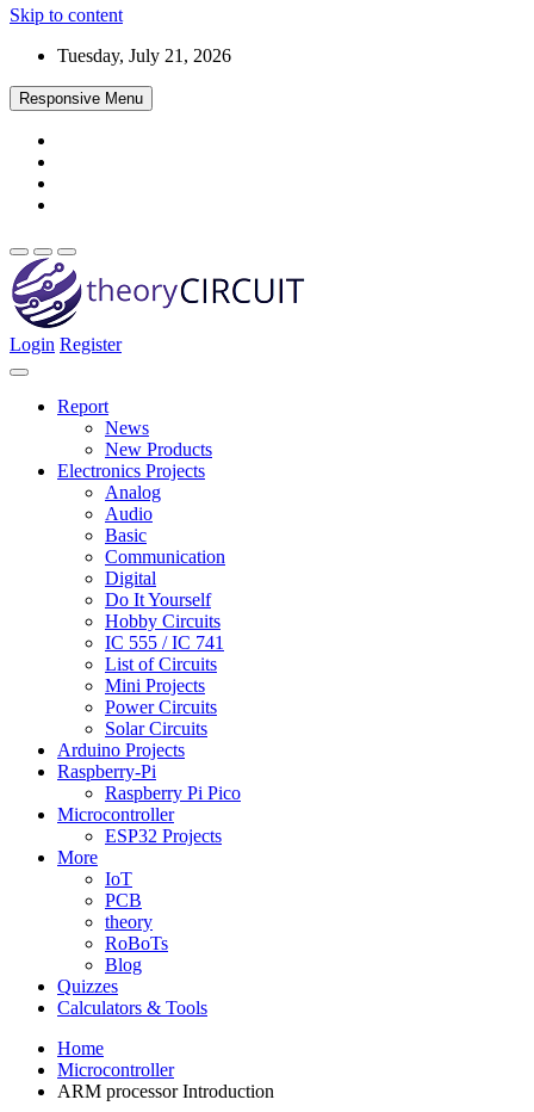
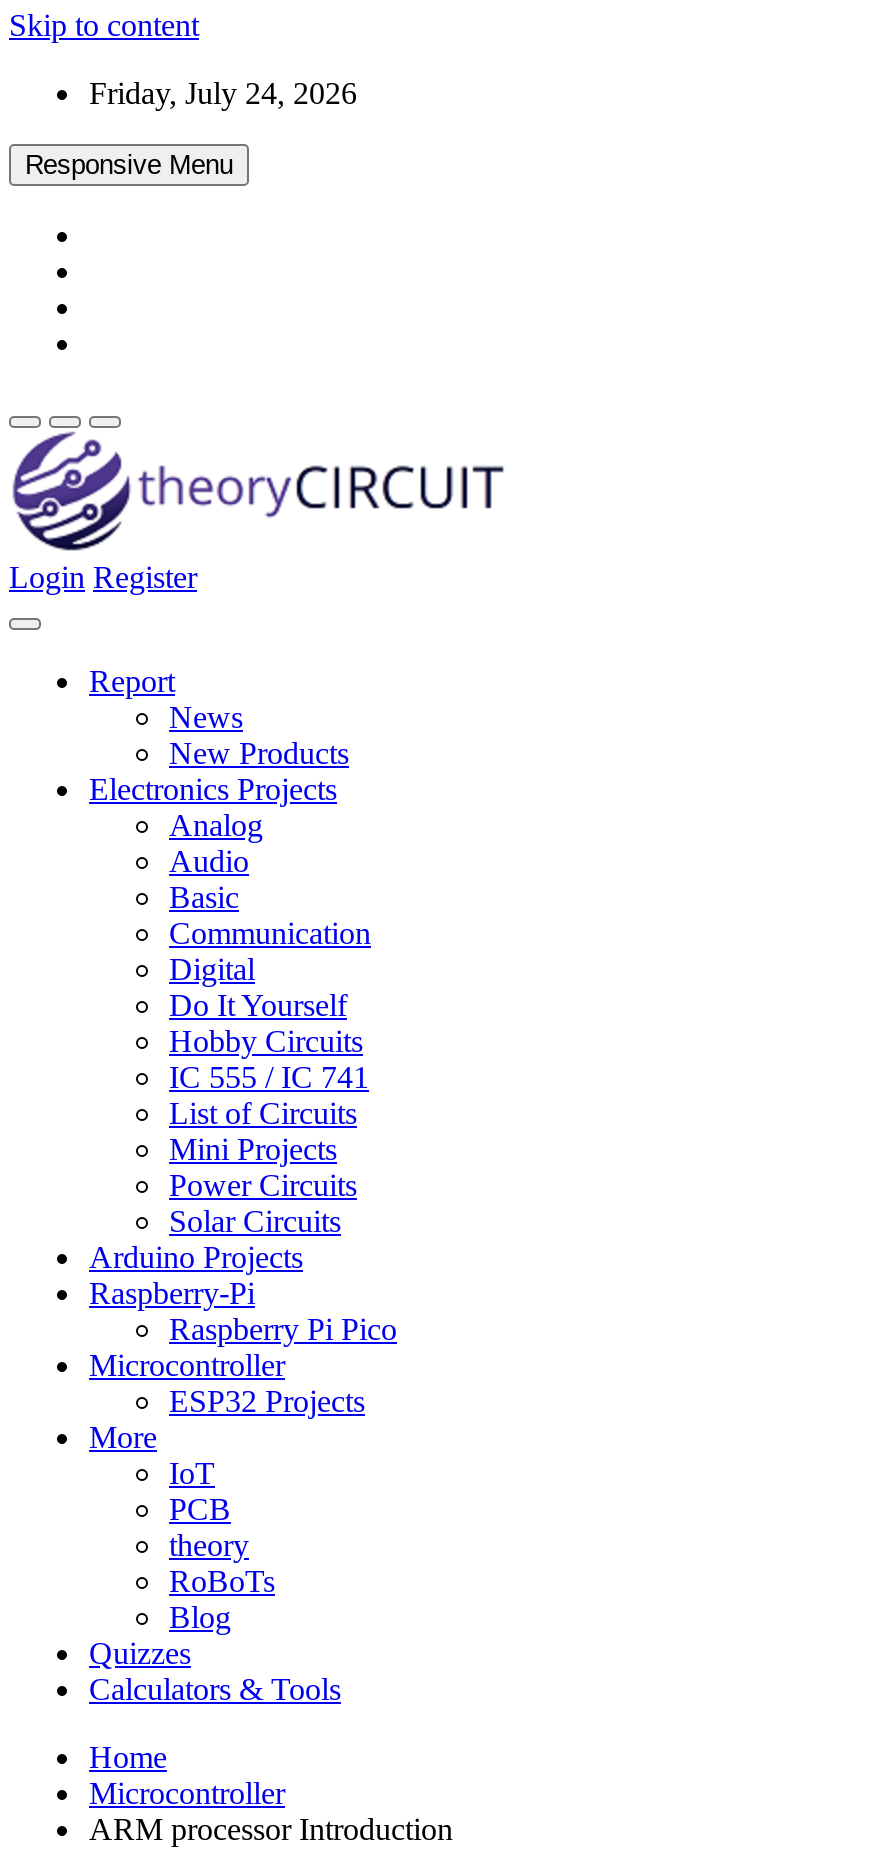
- Tuesday, July 21, 2026
+ Friday, July 24, 2026
